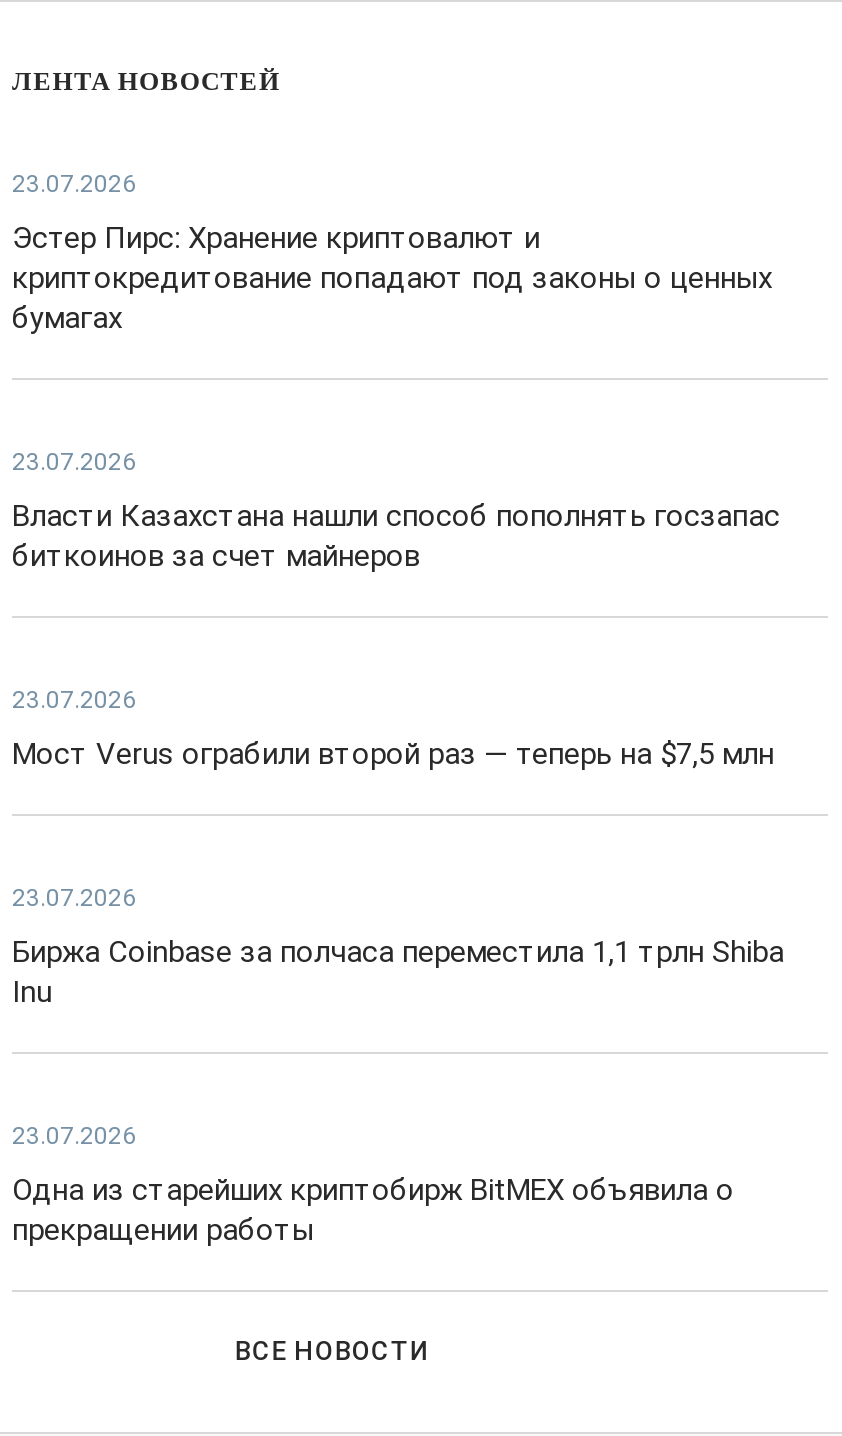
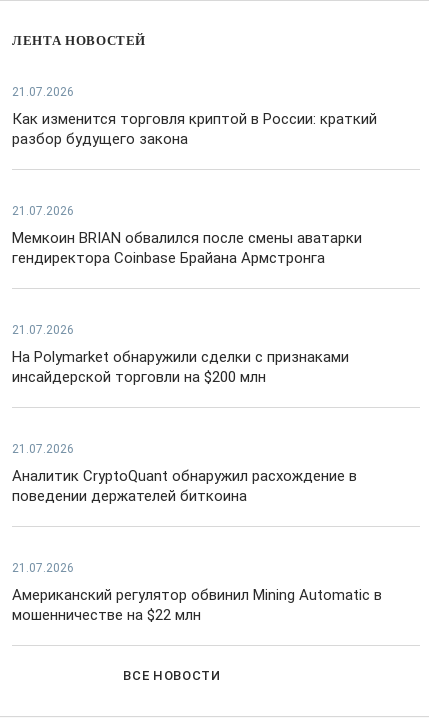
- 23.07.2026
+ 21.07.2026

- Эстер Пирс: Хранение криптовалют и
- криптокредитование попадают под законы о ценных
- бумагах
+ Как изменится торговля криптой в России: краткий
+ разбор будущего закона

- 23.07.2026
+ 21.07.2026

- Власти Казахстана нашли способ пополнять госзапас
- биткоинов за счет майнеров
+ Мемкоин BRIAN обвалился после смены аватарки
+ гендиректора Coinbase Брайана Армстронга

- 23.07.2026
+ 21.07.2026

- Мост Verus ограбили второй раз — теперь на $7,5 млн
+ На Polymarket обнаружили сделки с признаками
+ инсайдерской торговли на $200 млн

- 23.07.2026
+ 21.07.2026

- Биржа Coinbase за полчаса переместила 1,1 трлн Shiba
- Inu
+ Аналитик CryptoQuant обнаружил расхождение в
+ поведении держателей биткоина

- 23.07.2026
+ 21.07.2026

- Одна из старейших криптобирж BitMEX объявила о
- прекращении работы
+ Американский регулятор обвинил Mining Automatic в
+ мошенничестве на $22 млн
